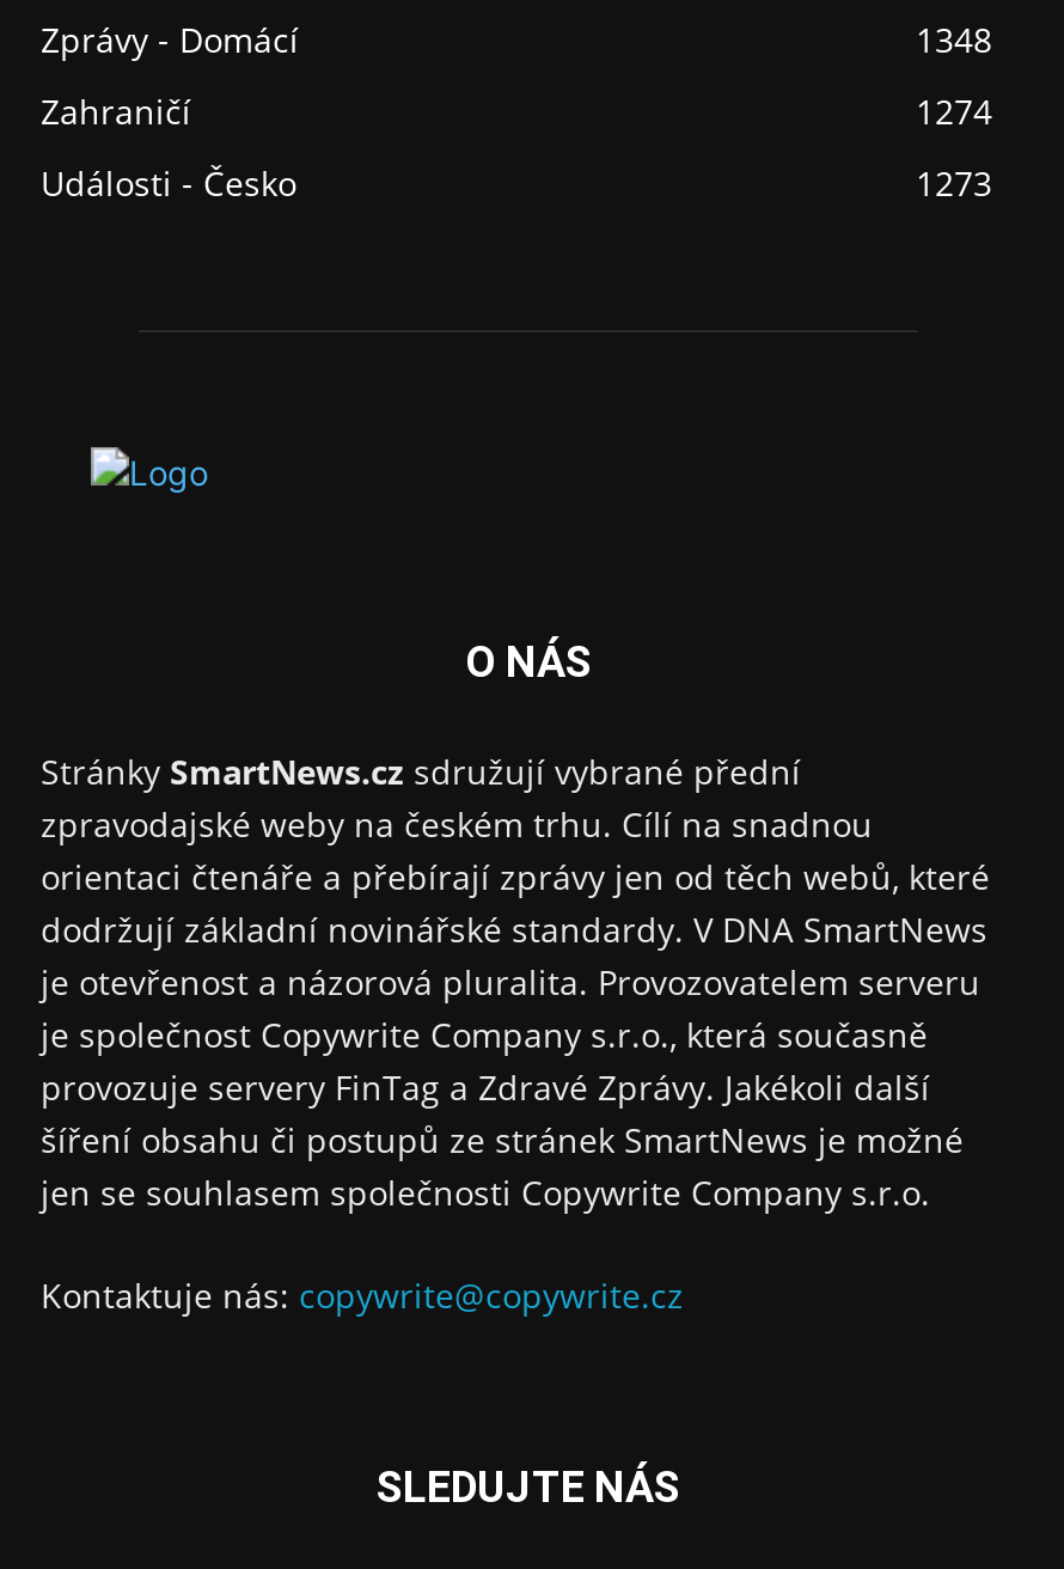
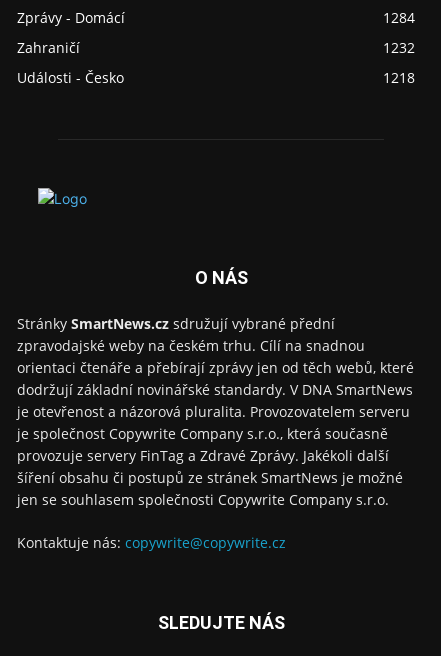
- 1348
+ 1284

- 1274
+ 1232

- 1273
+ 1218
